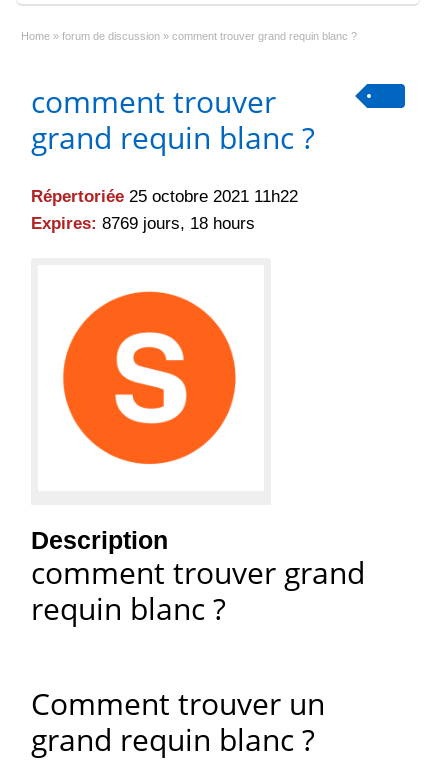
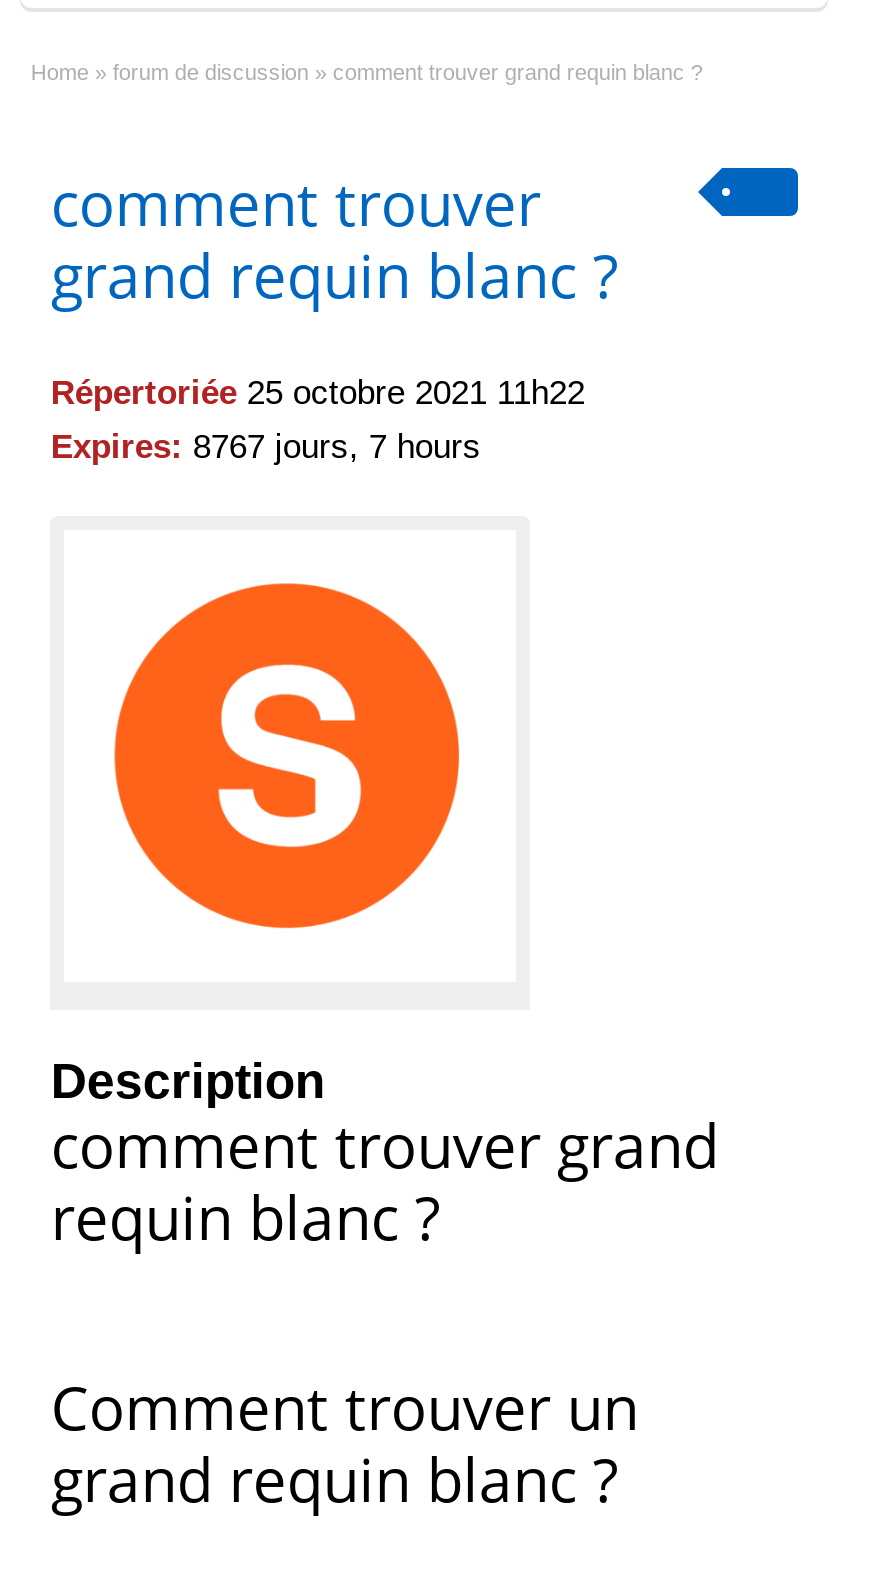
- Expires: 8769 jours, 18 hours
+ Expires: 8767 jours, 7 hours
